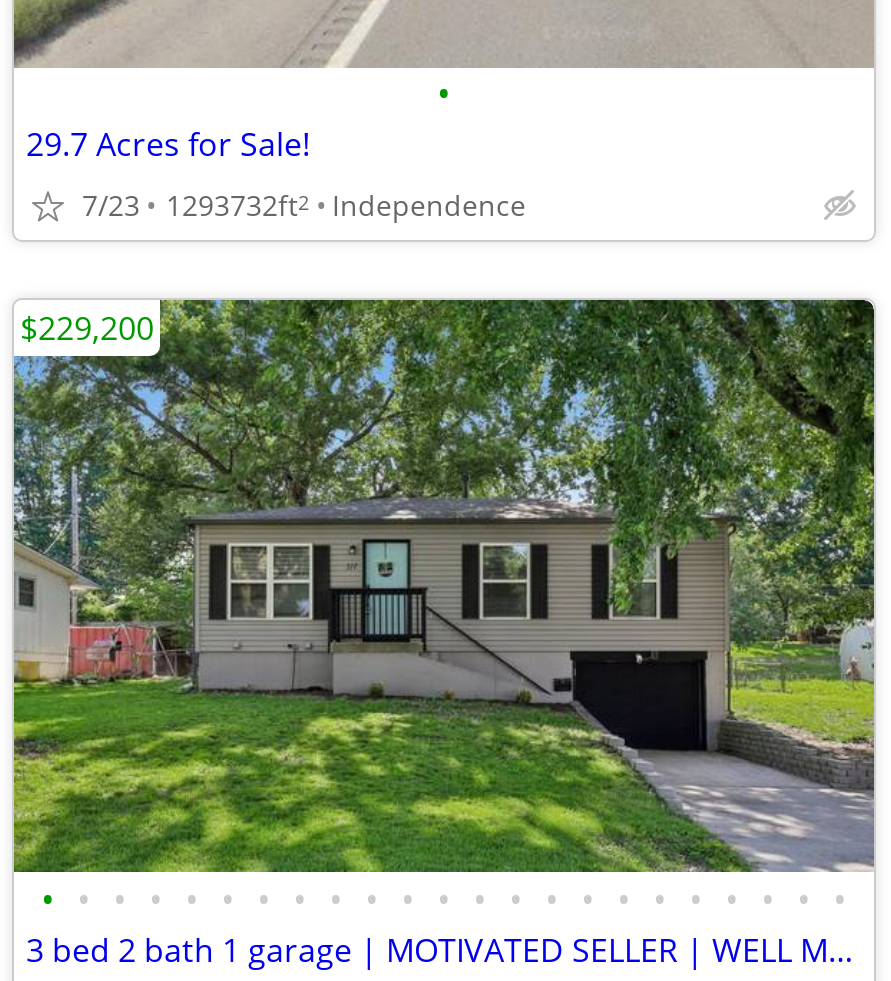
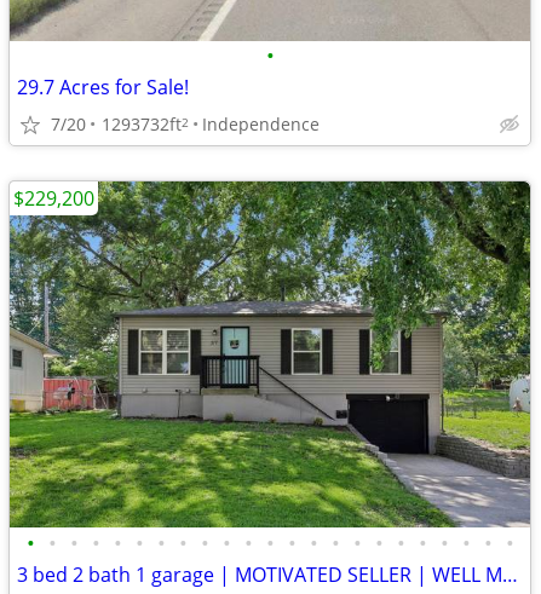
- 7/23 1293732ft2 Independence
+ 7/20 1293732ft2 Independence
